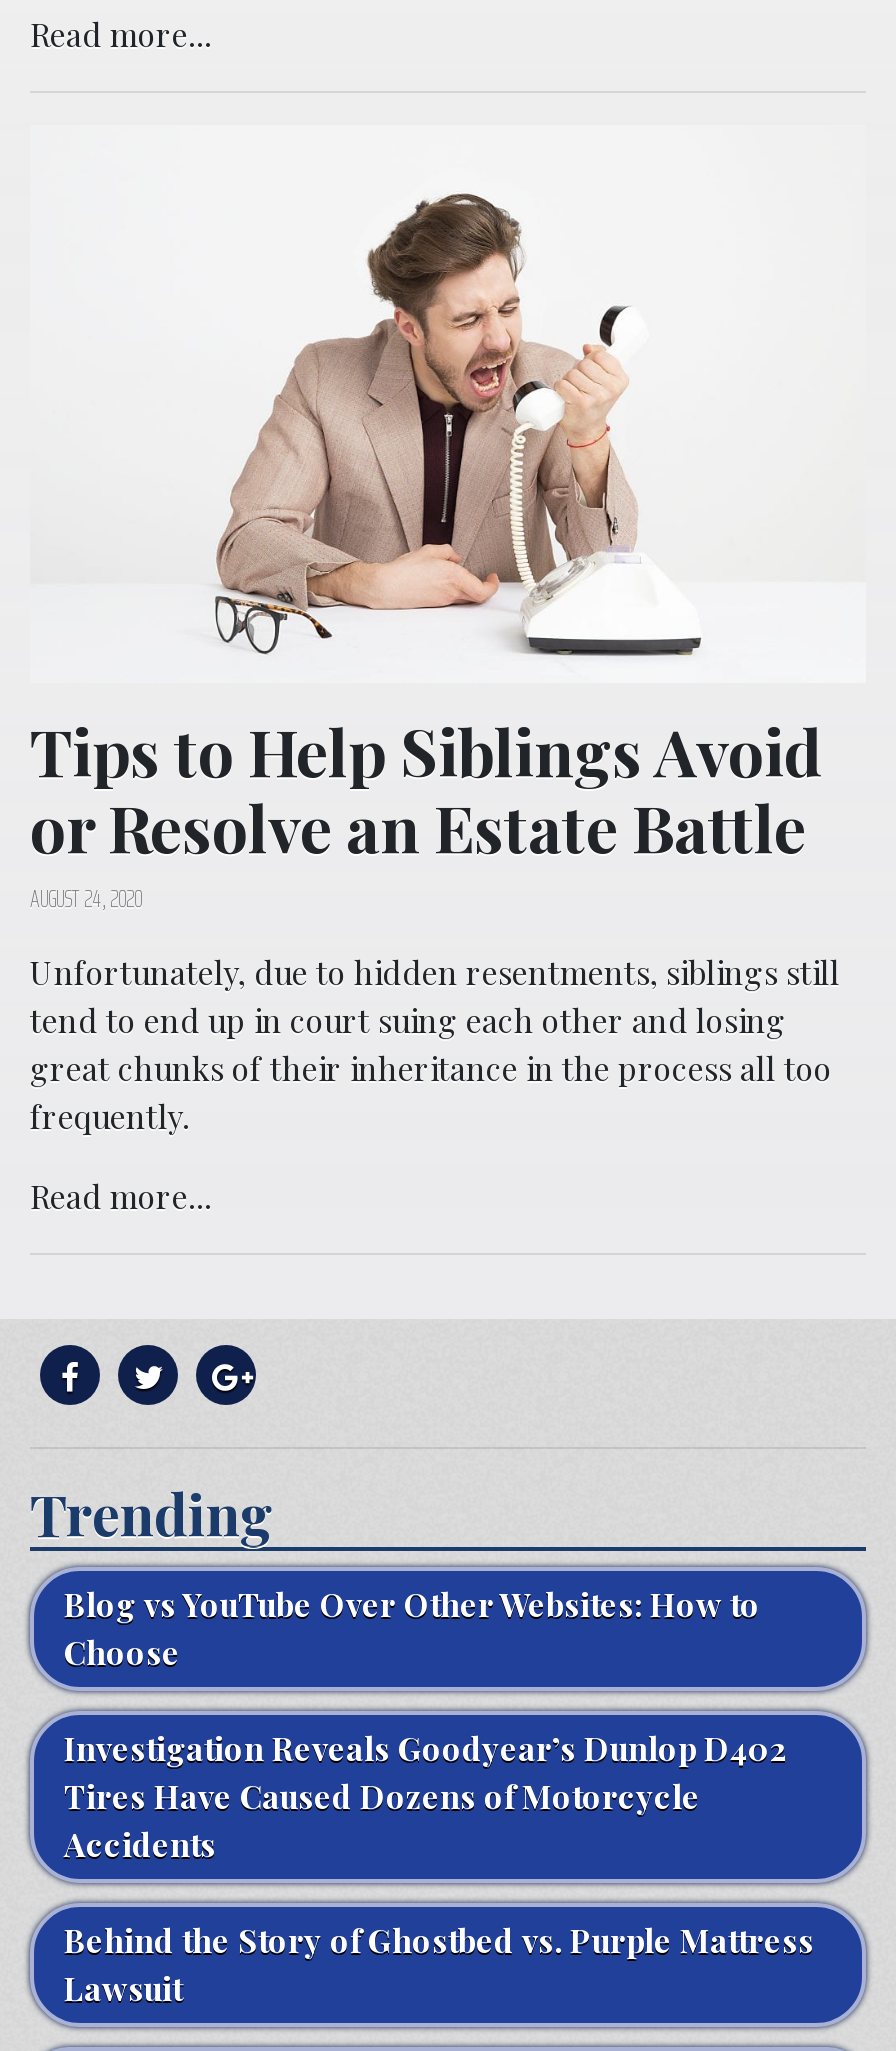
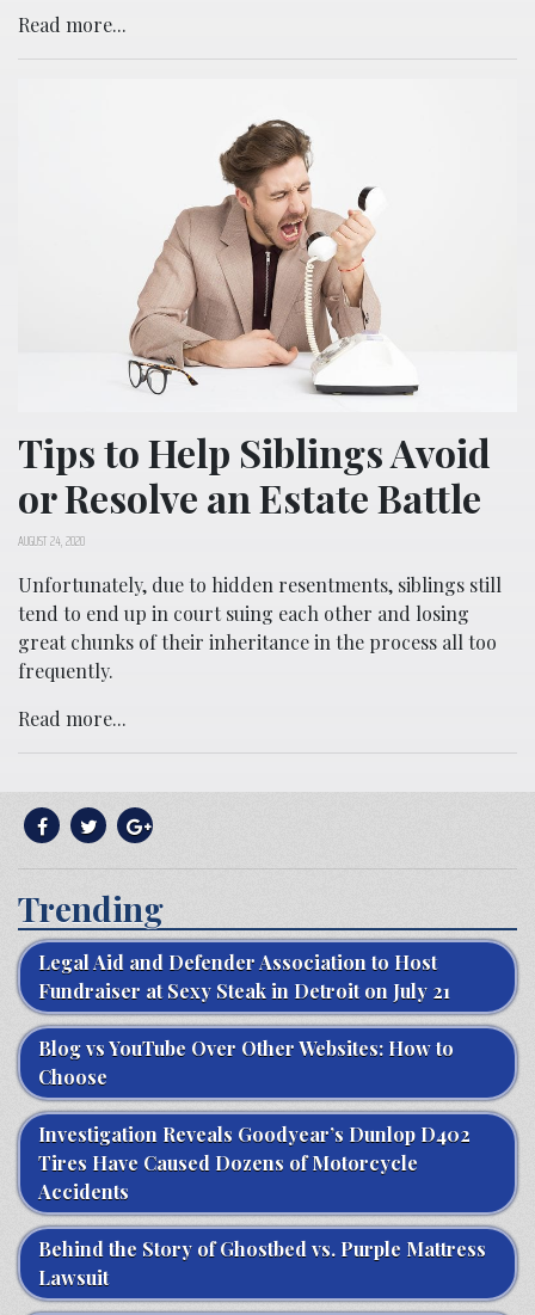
+ Legal Aid and Defender Association to Host
+ Fundraiser at Sexy Steak in Detroit on July 21
